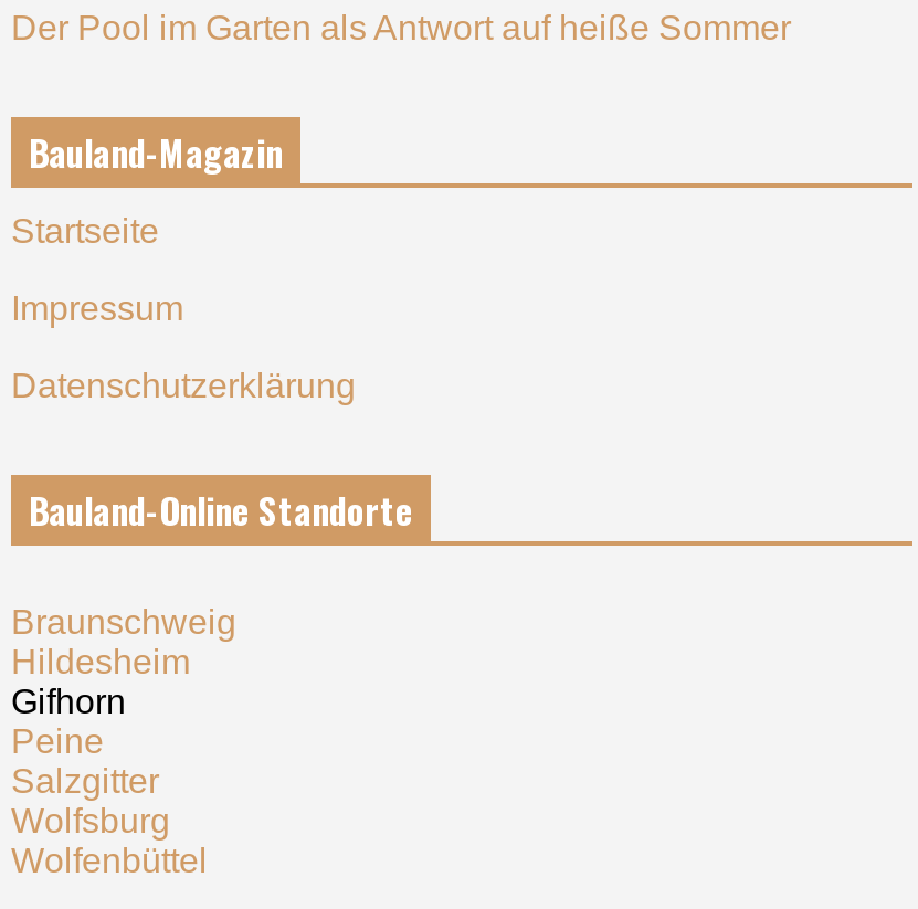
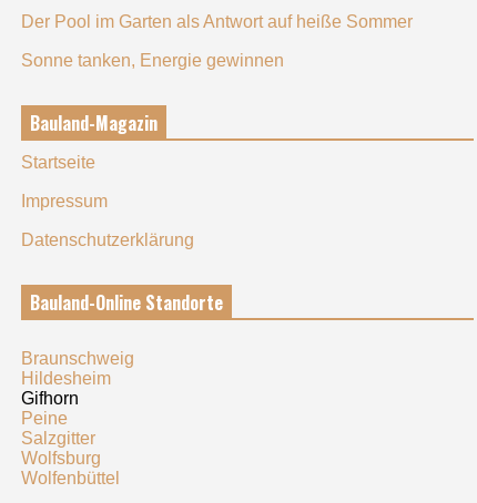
+ Sonne tanken, Energie gewinnen
